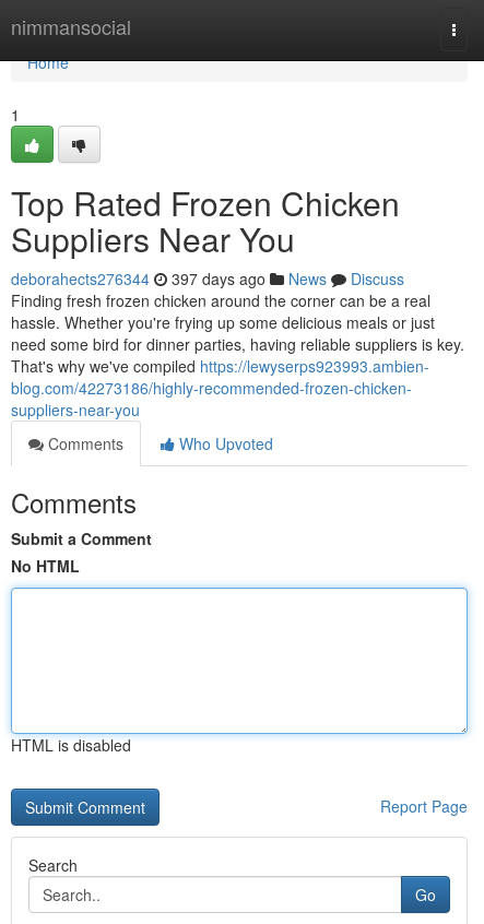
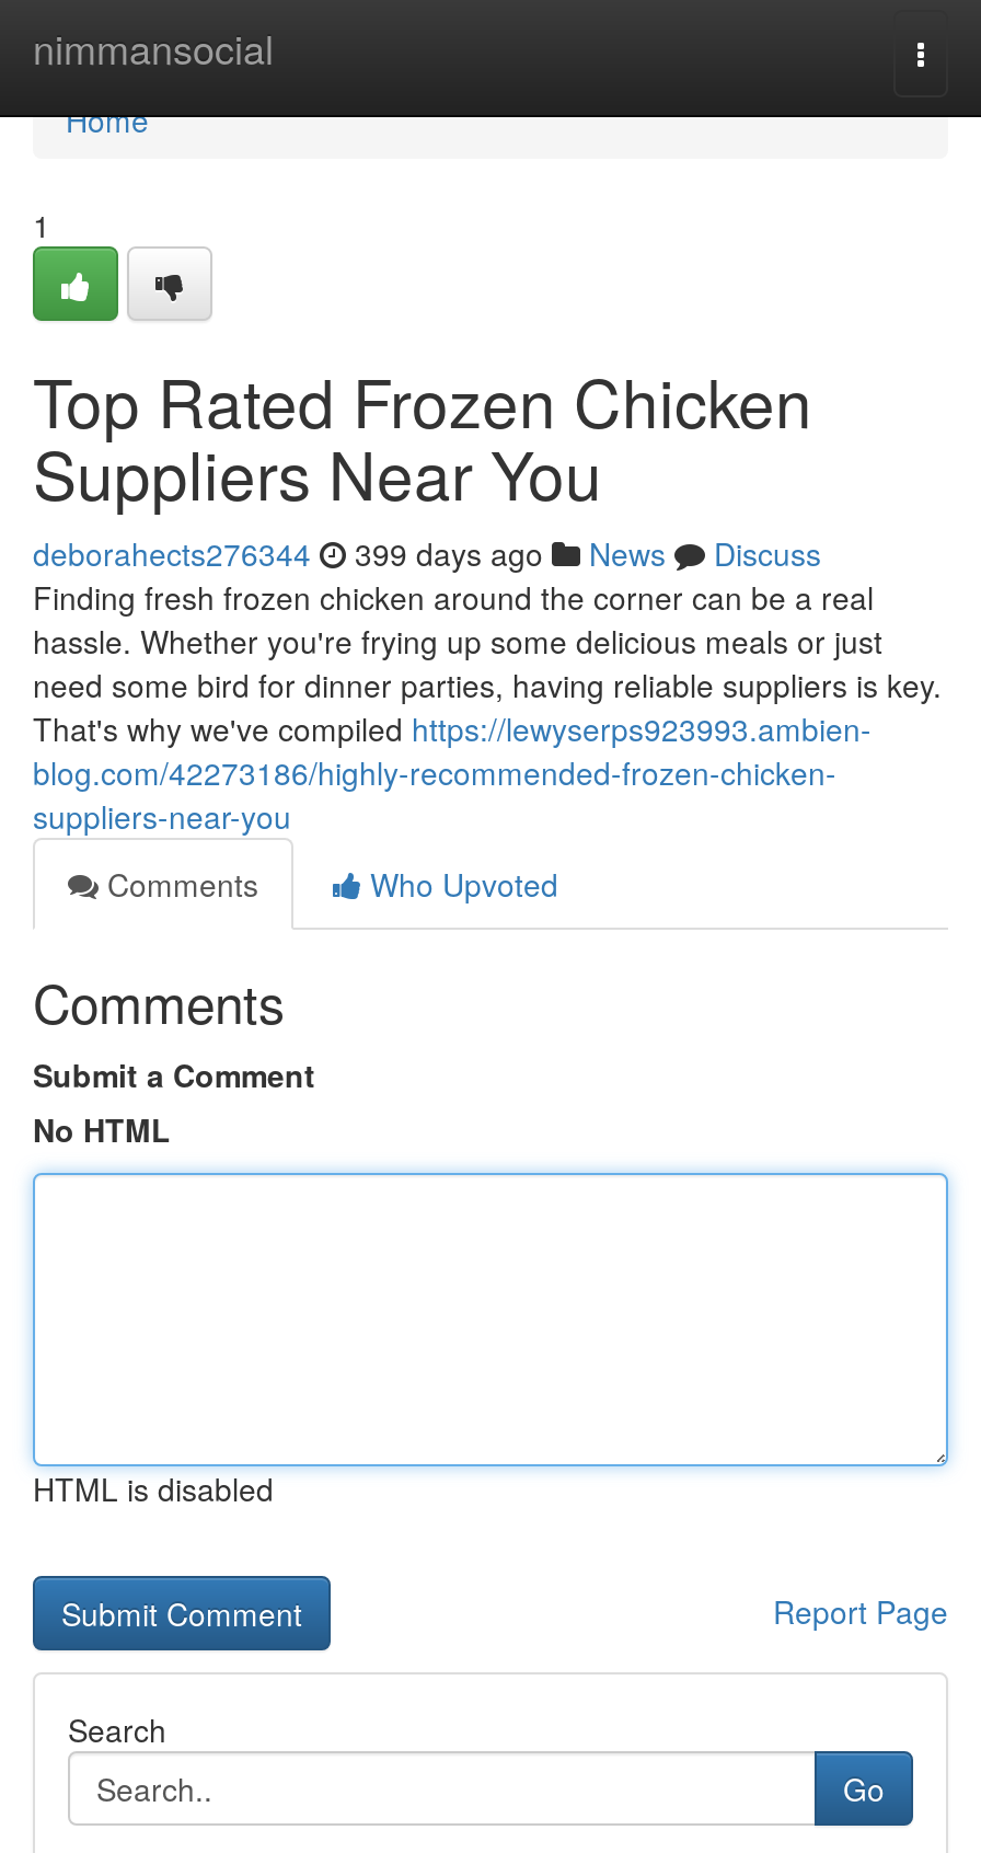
- deborahects276344 397 days ago News Discuss
+ deborahects276344 399 days ago News Discuss
